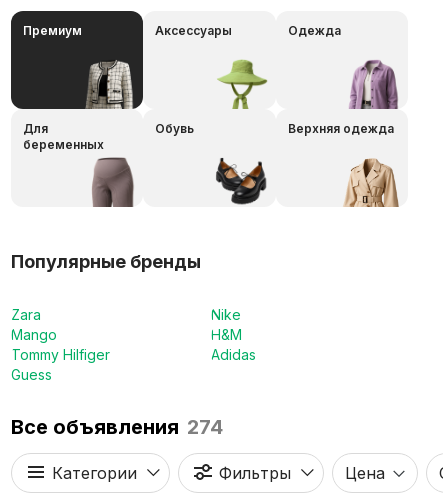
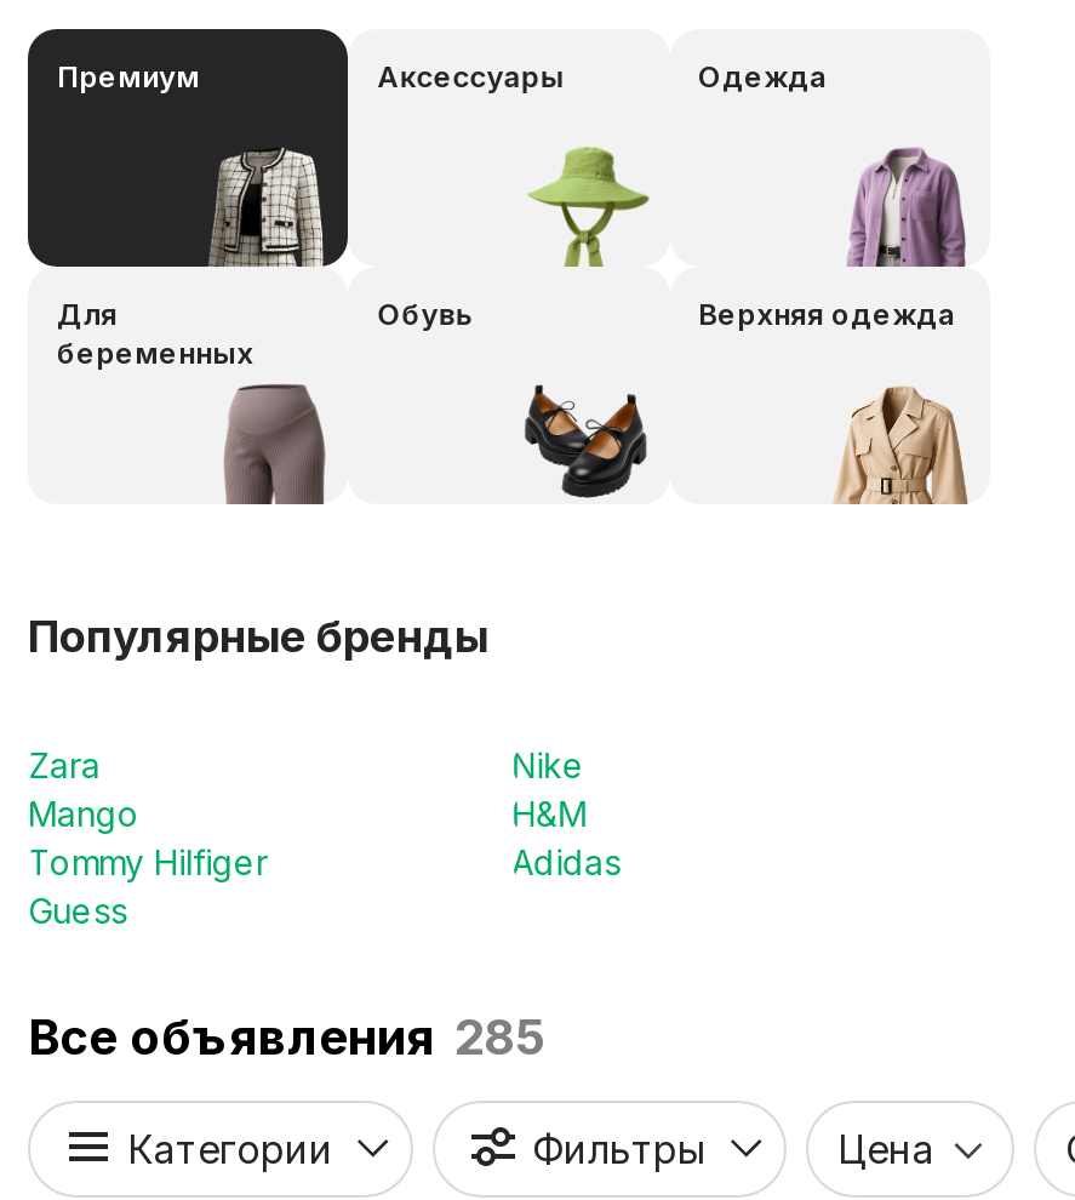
- Все объявления 274
+ Все объявления 285
